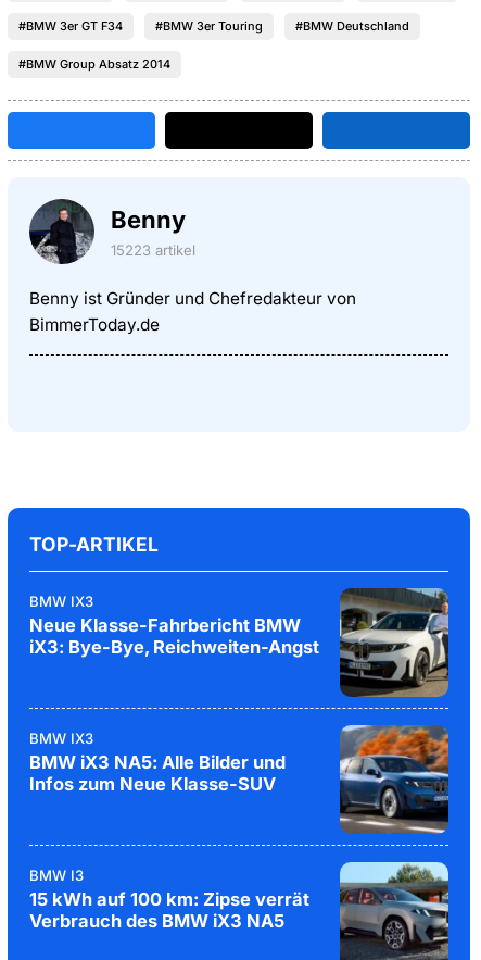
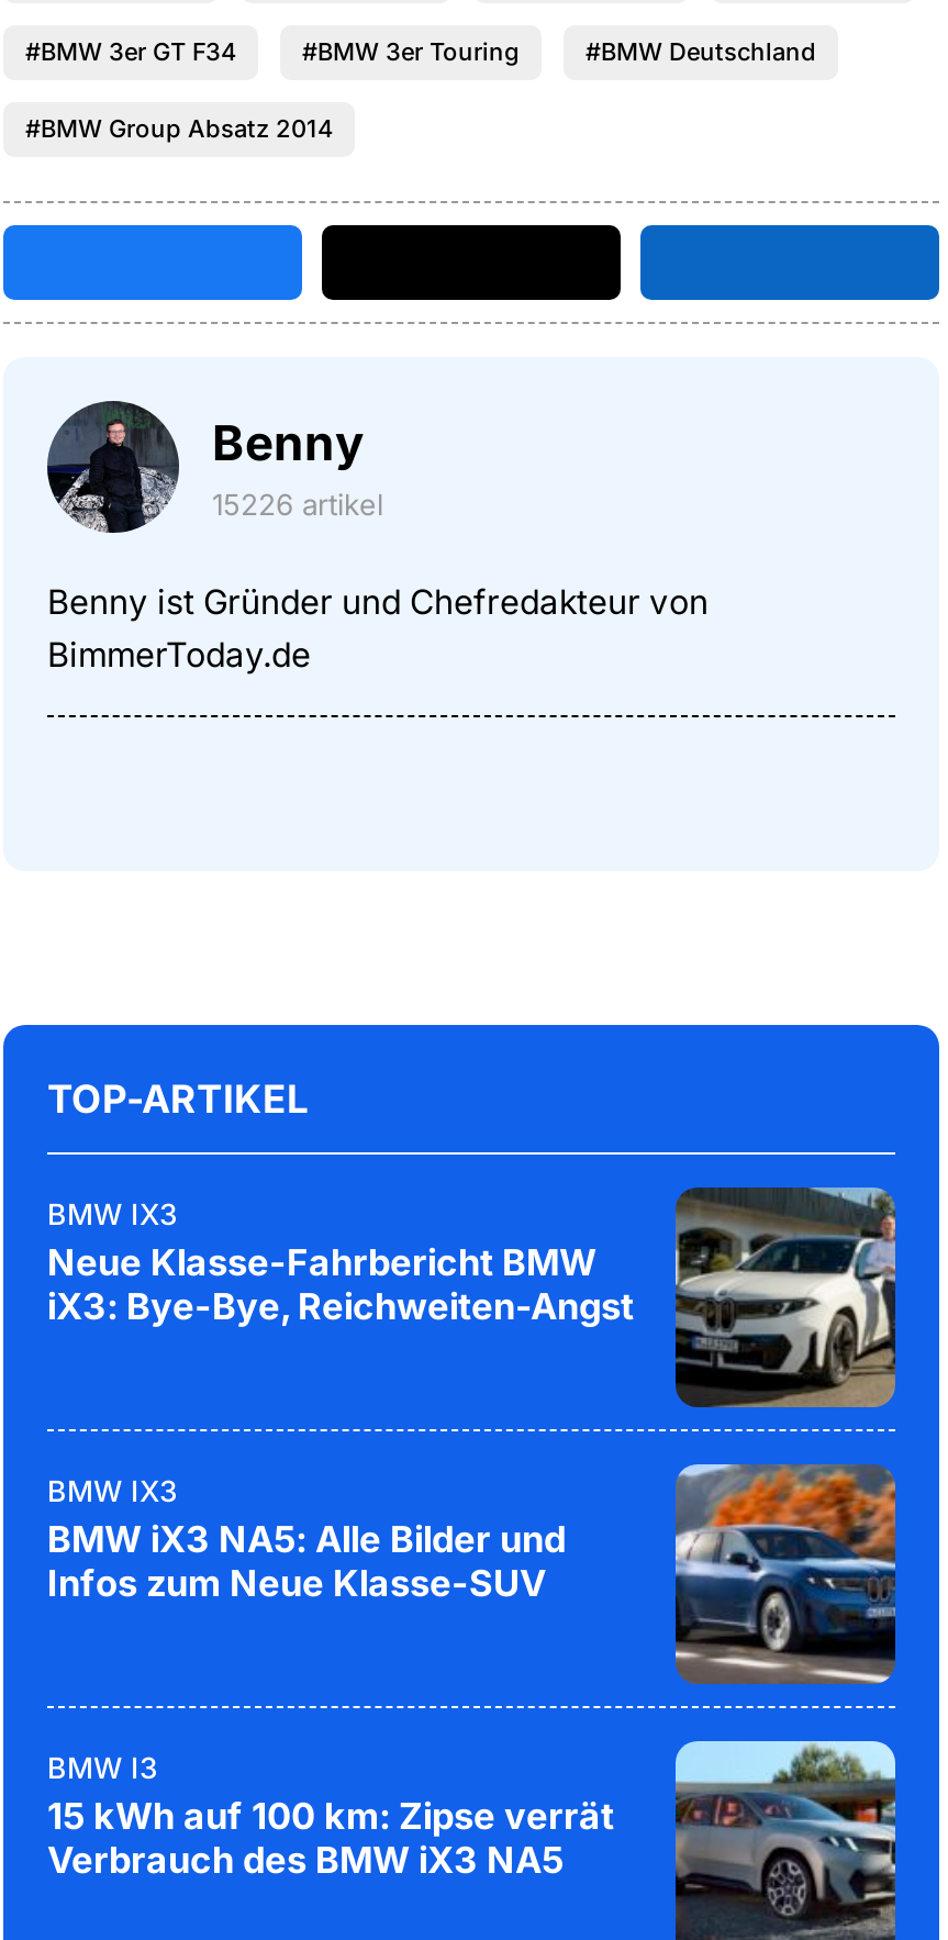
- 15223 artikel
+ 15226 artikel
